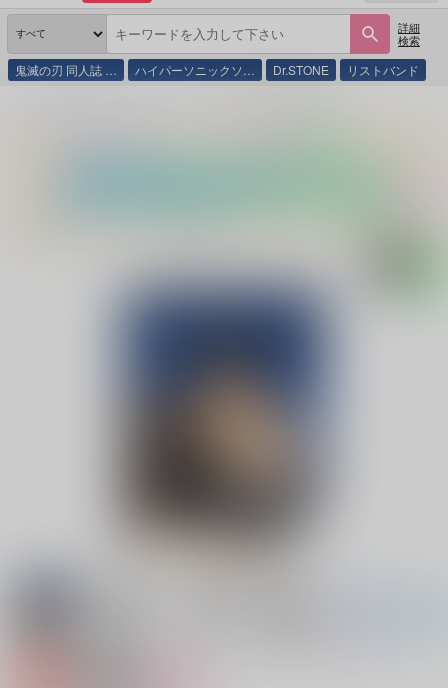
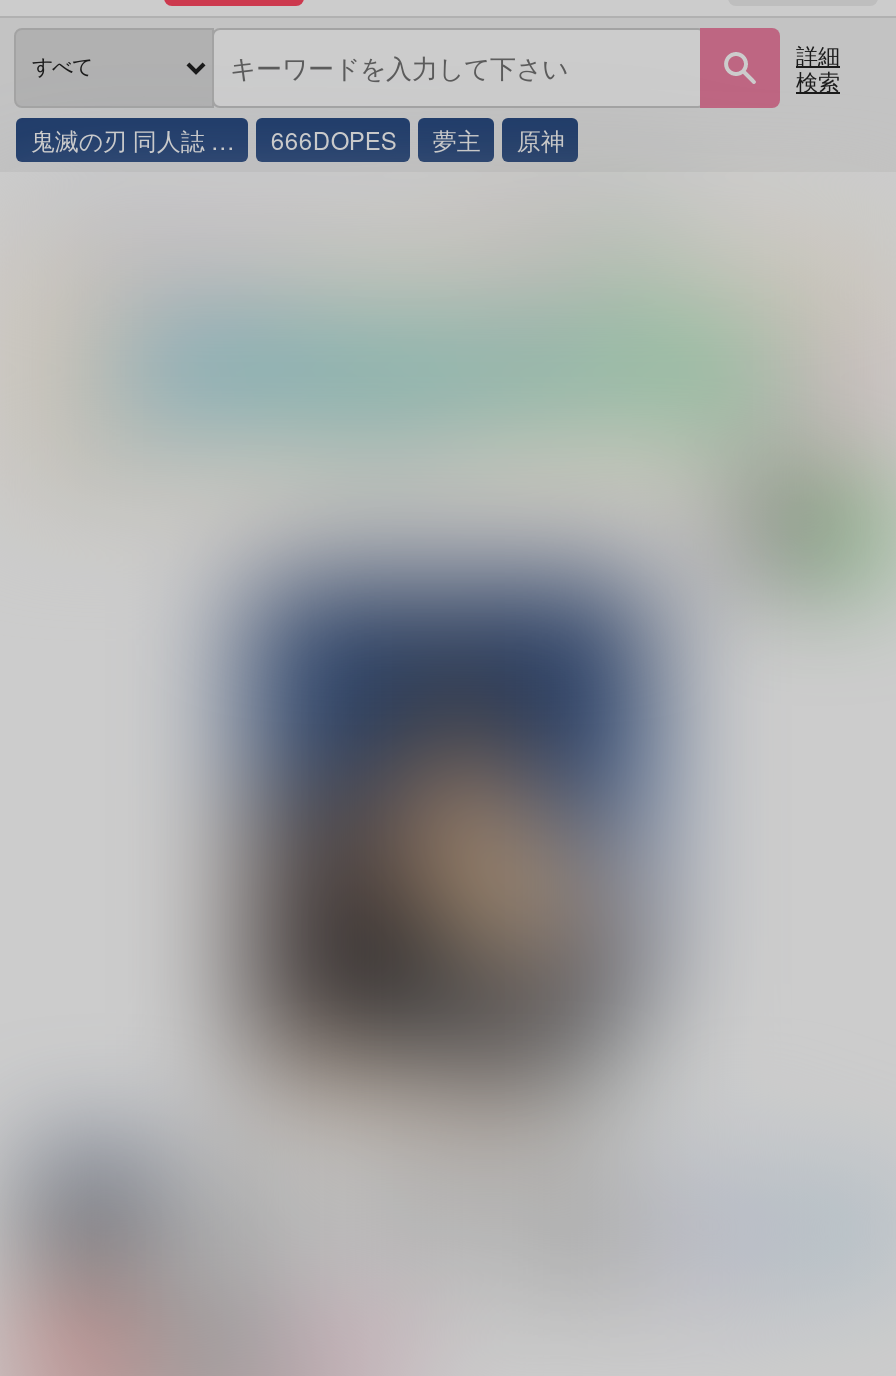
- ハイパーソニックソ…
- Dr.STONE
- リストバンド
+ 666DOPES
+ 夢主
+ 原神
